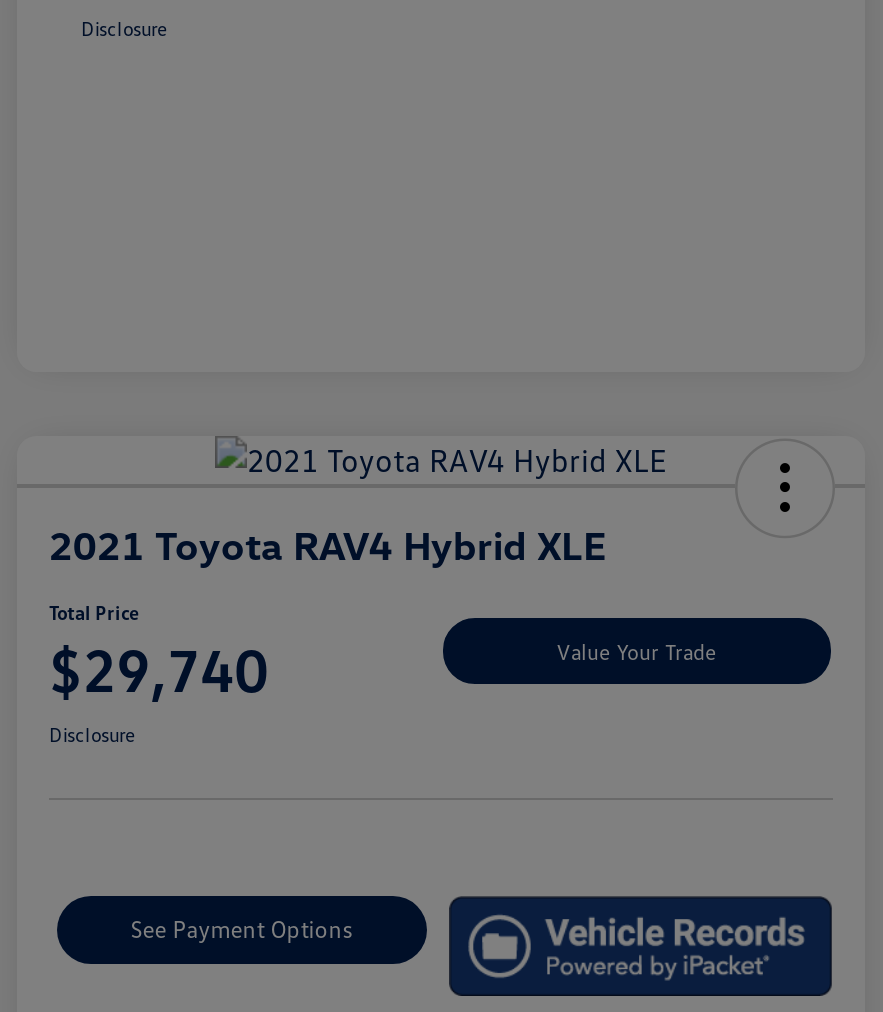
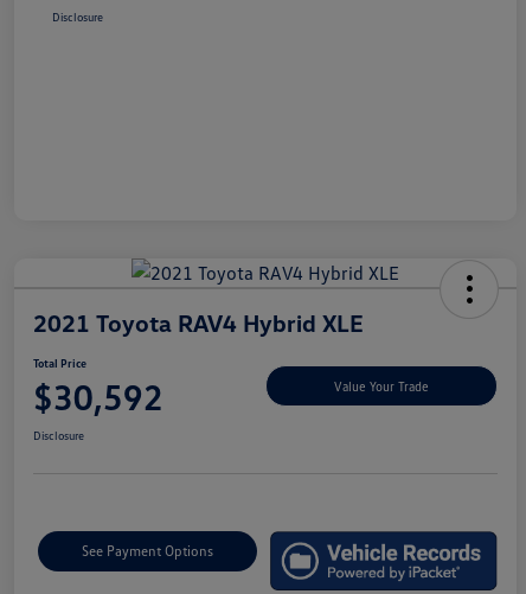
- $29,740
+ $30,592
